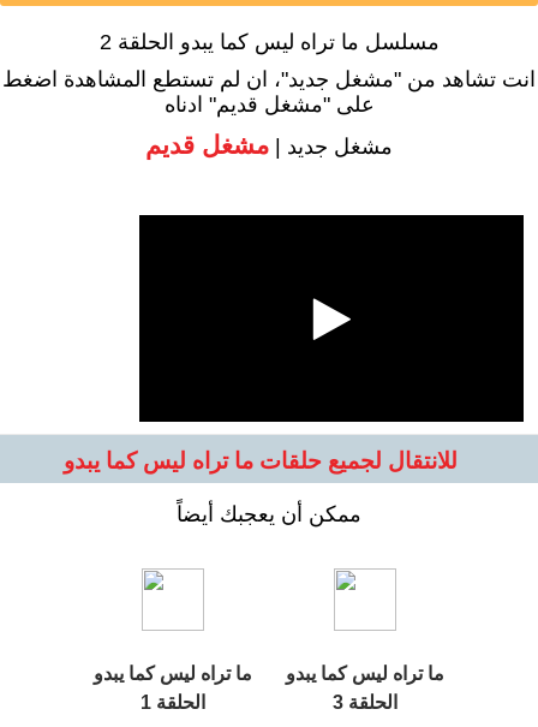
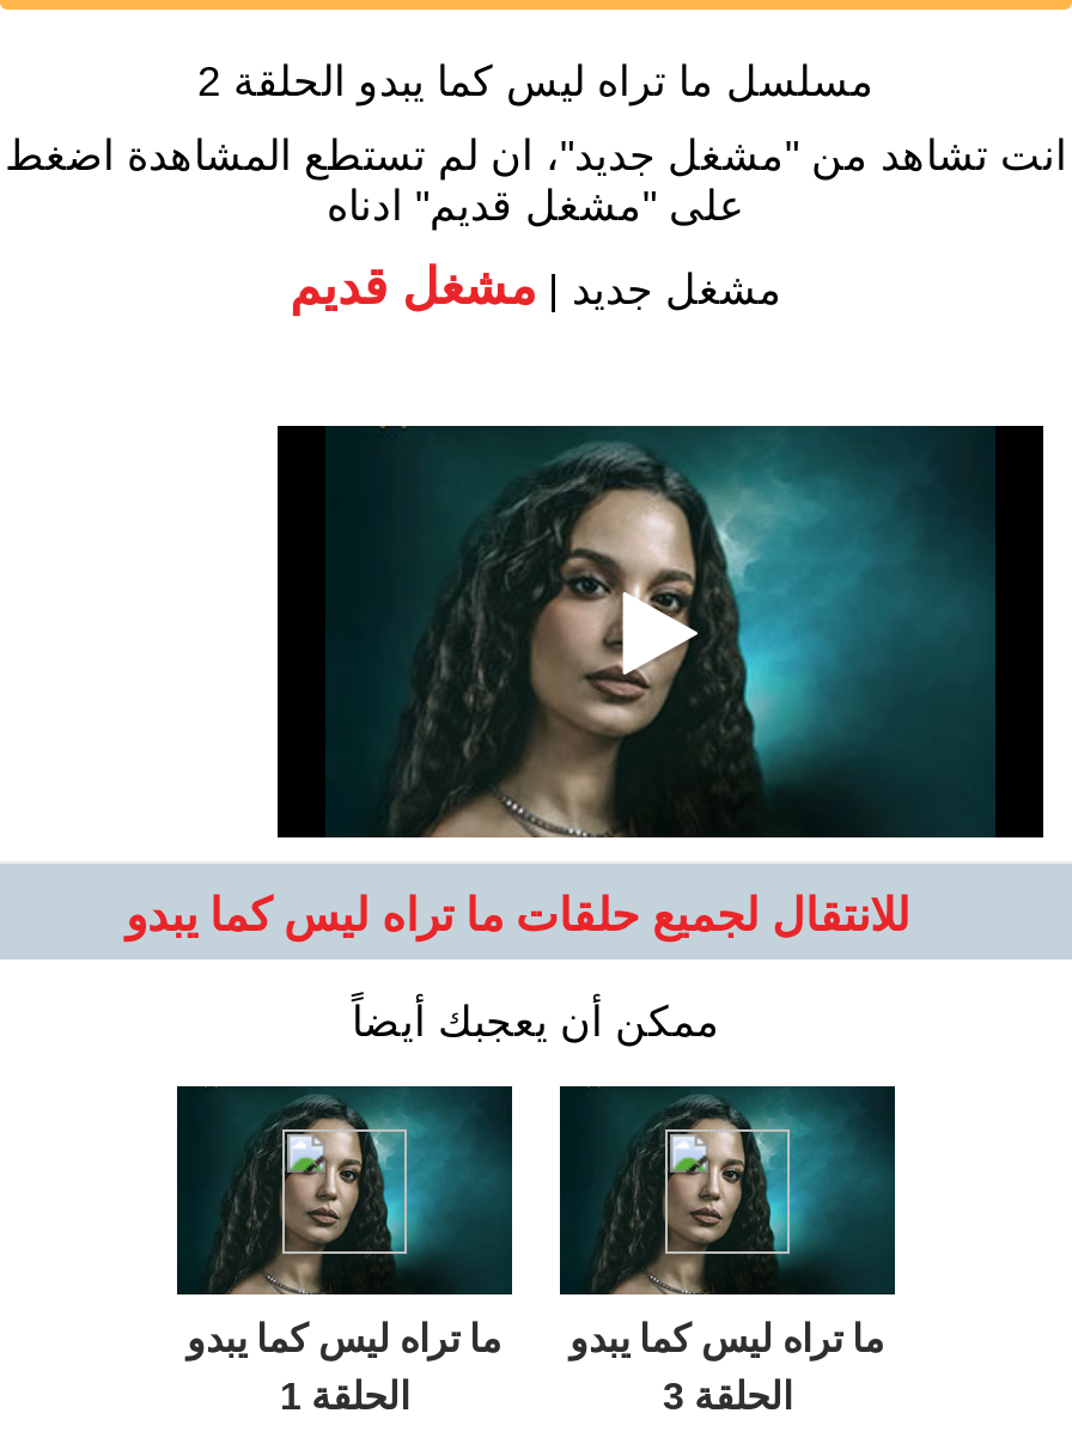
+ [image]

+ [image]

+ [image]
